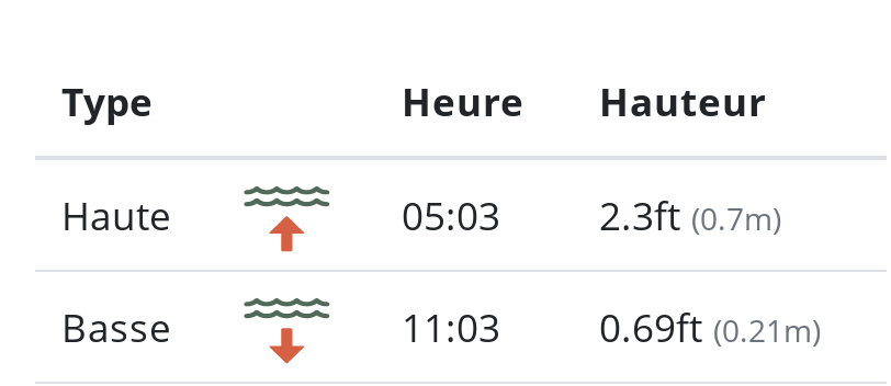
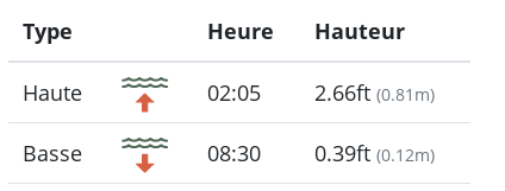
- 05:03
- 2.3ft (0.7m)
+ 02:05
+ 2.66ft (0.81m)

- 11:03
- 0.69ft (0.21m)
+ 08:30
+ 0.39ft (0.12m)
